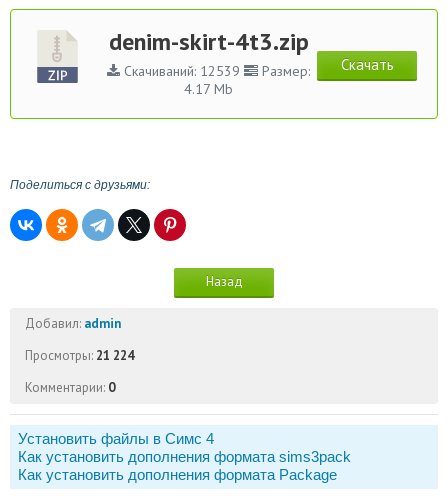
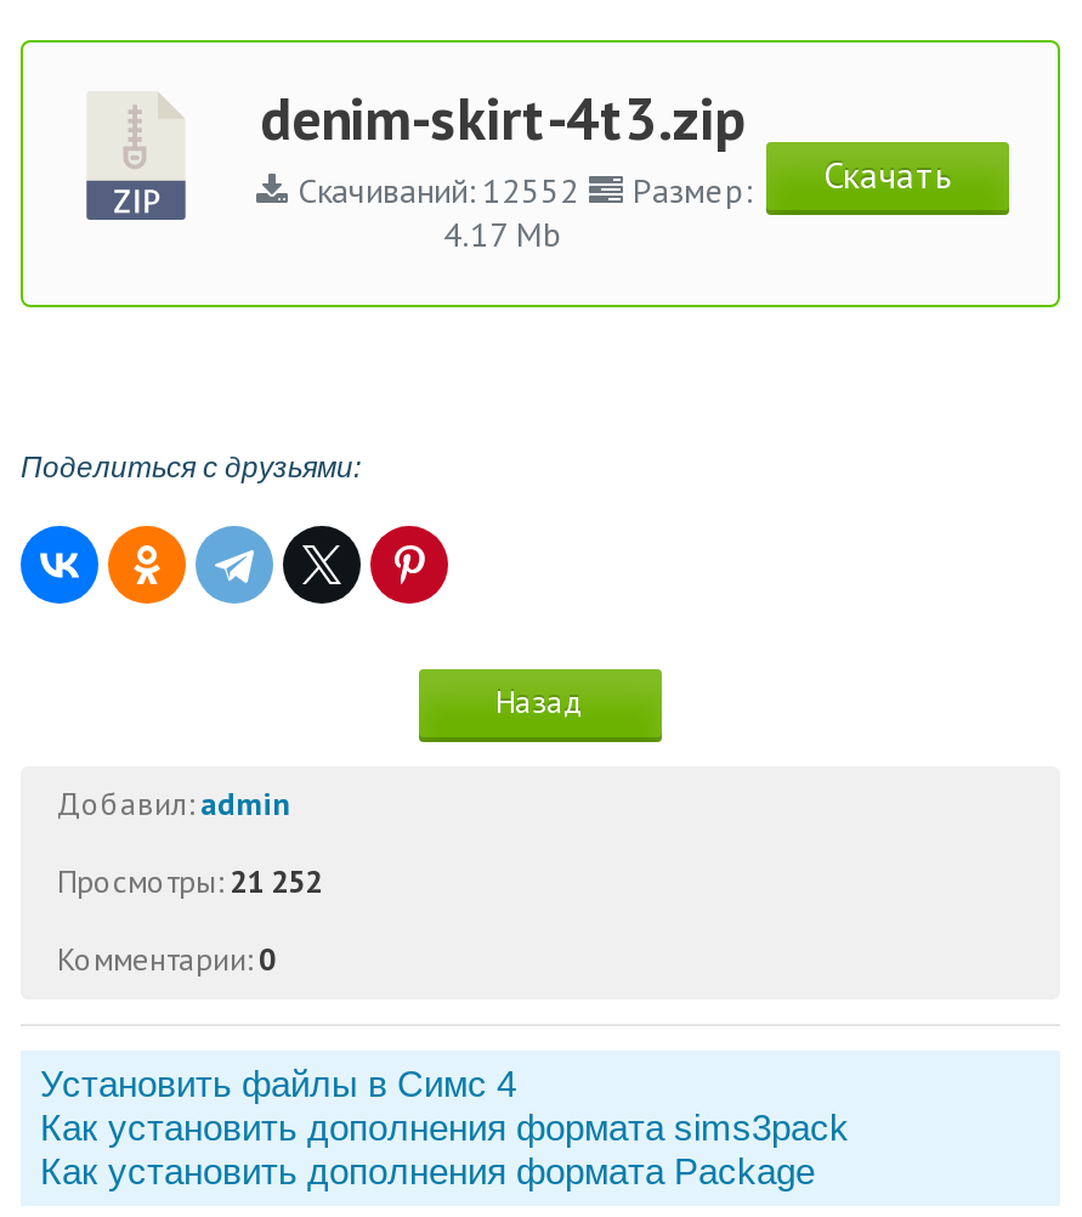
- Скачиваний: 12539 Размер: Скачать
+ Скачиваний: 12552 Размер: Скачать

- Просмотры: 21 224
+ Просмотры: 21 252
